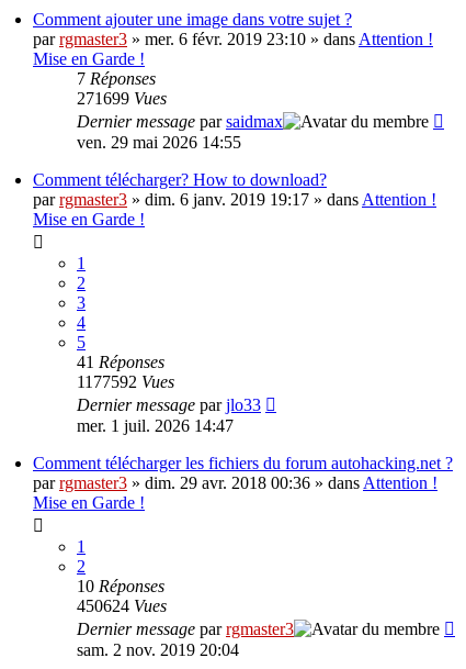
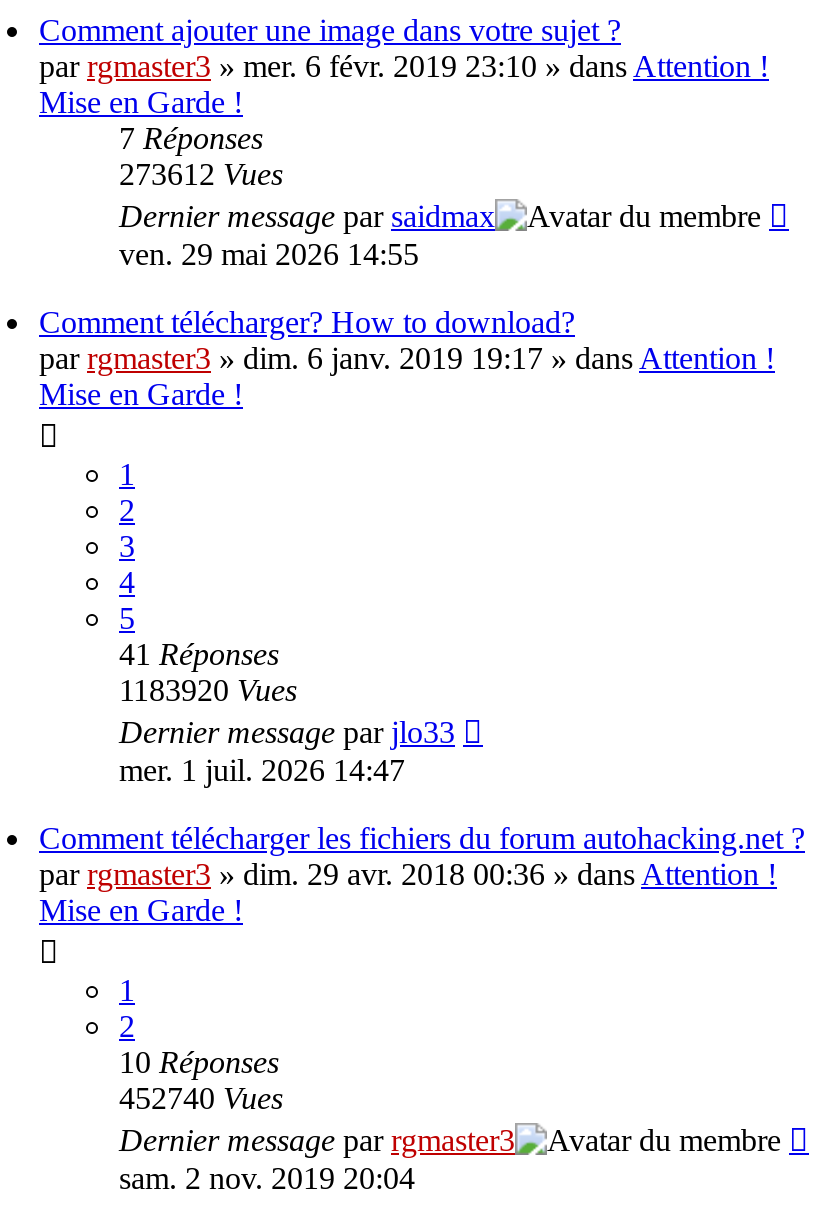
- 271699 Vues
+ 273612 Vues

- 1177592 Vues
+ 1183920 Vues

- 450624 Vues
+ 452740 Vues
